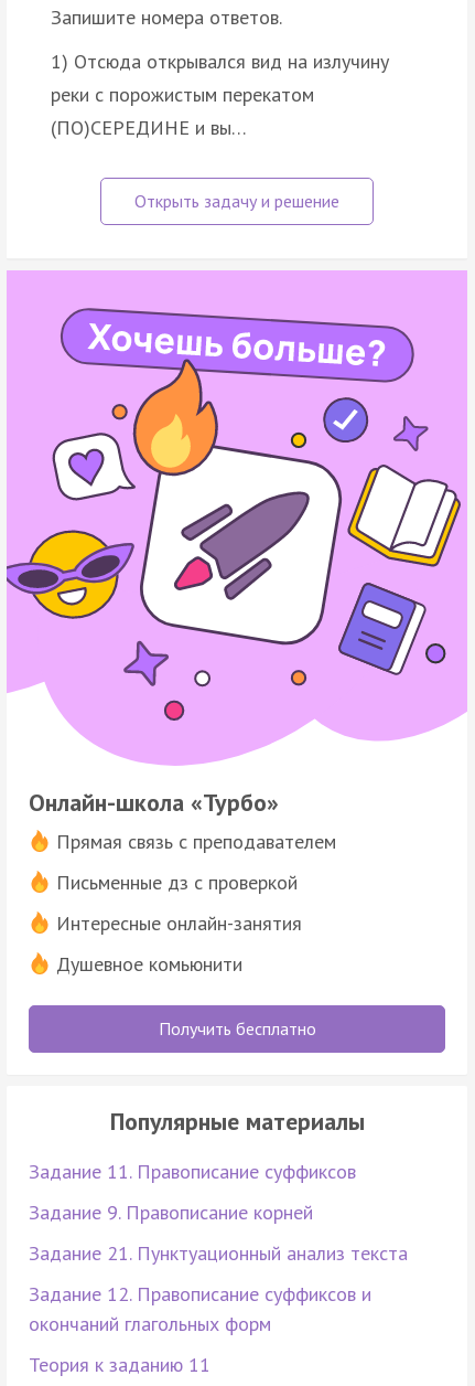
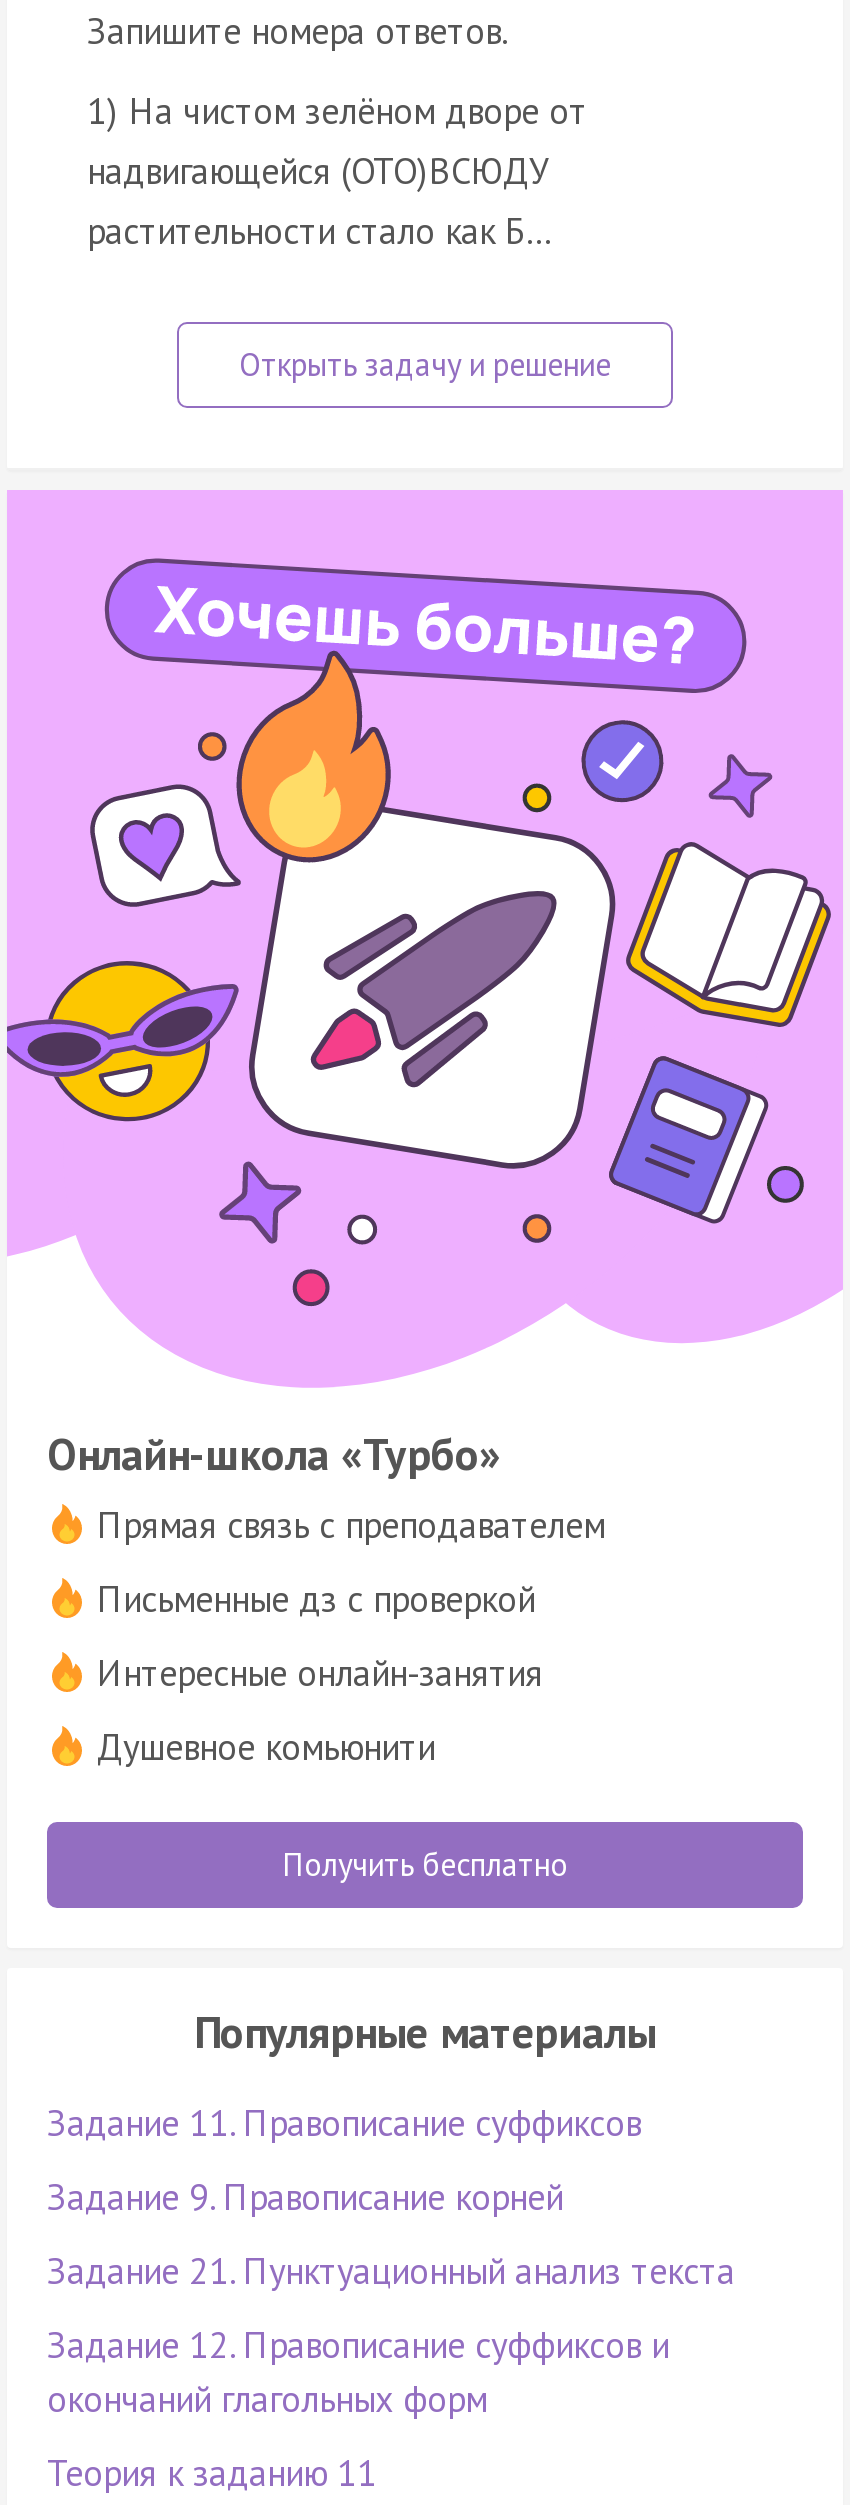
- 1) Отсюда открывался вид на излучину
- реки с порожистым перекатом
- (ПО)СЕРЕДИНЕ и вы…
+ 1) На чистом зелёном дворе от
+ надвигающейся (ОТО)ВСЮДУ
+ растительности стало как Б…
